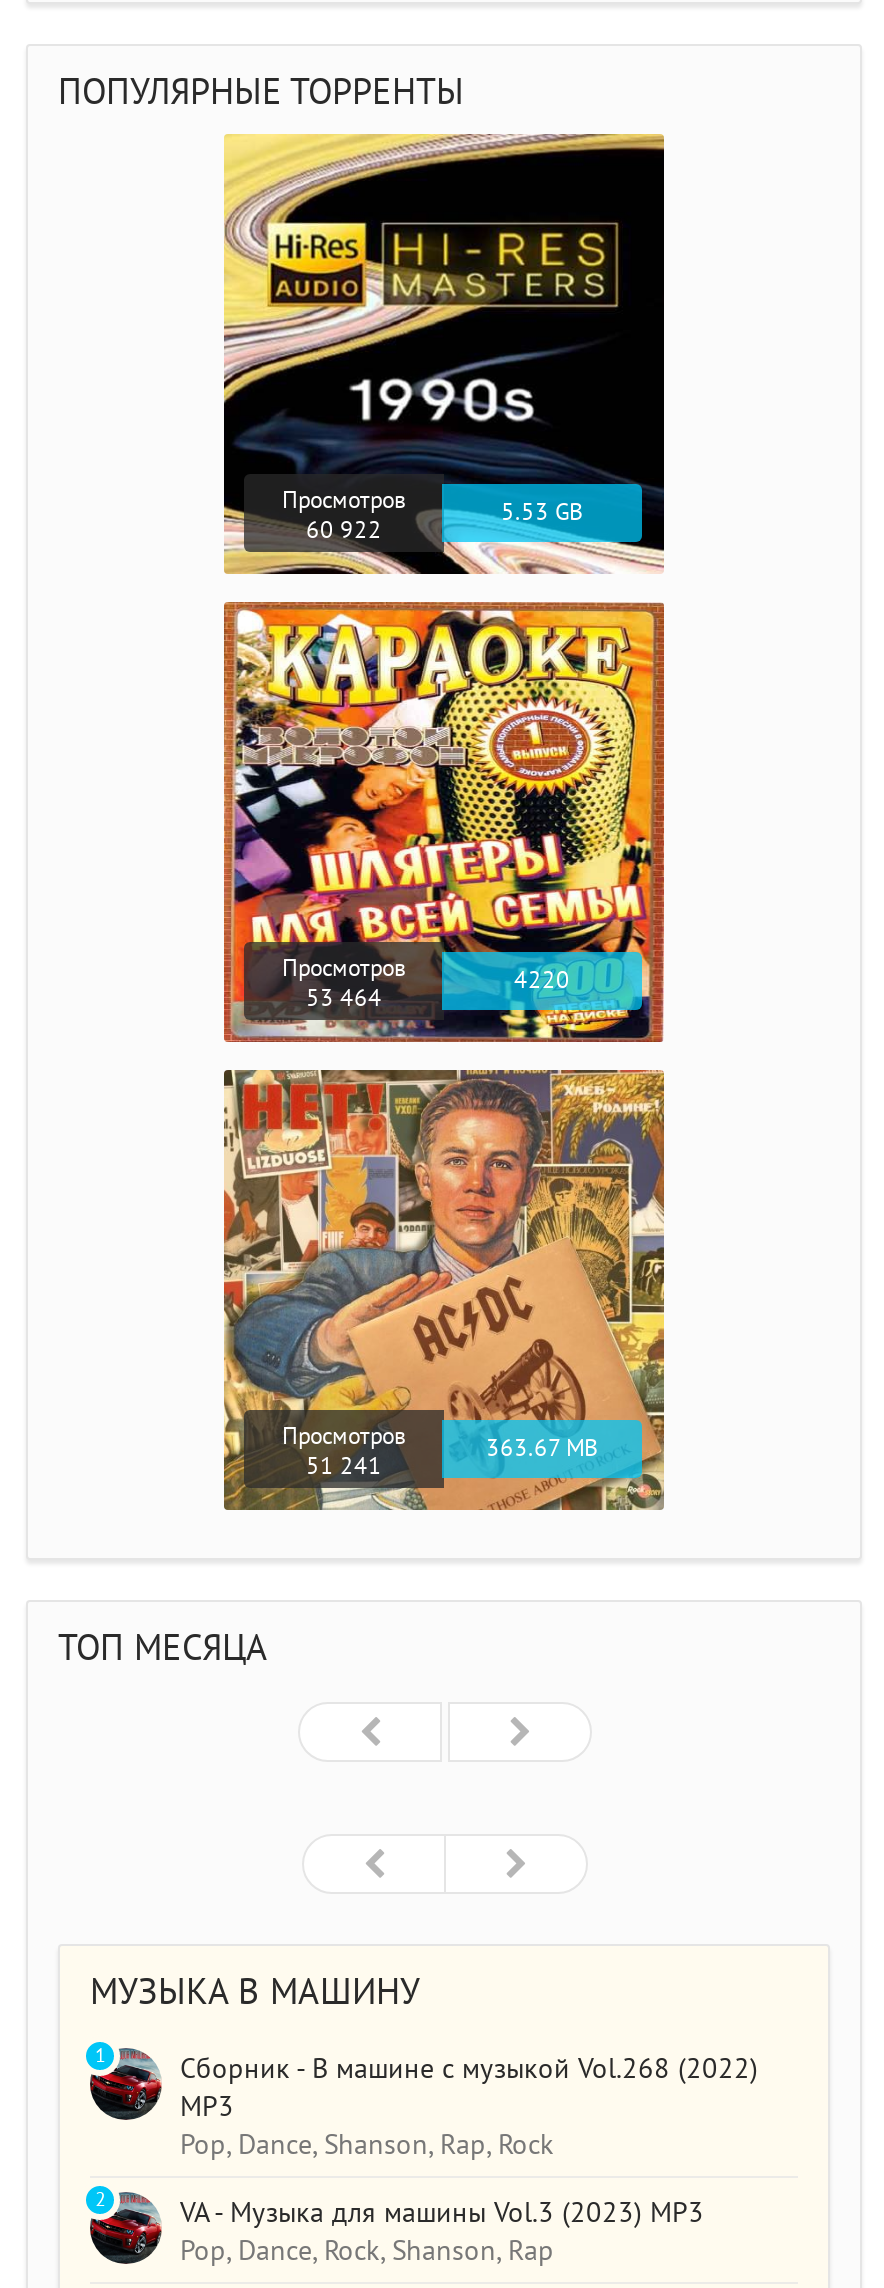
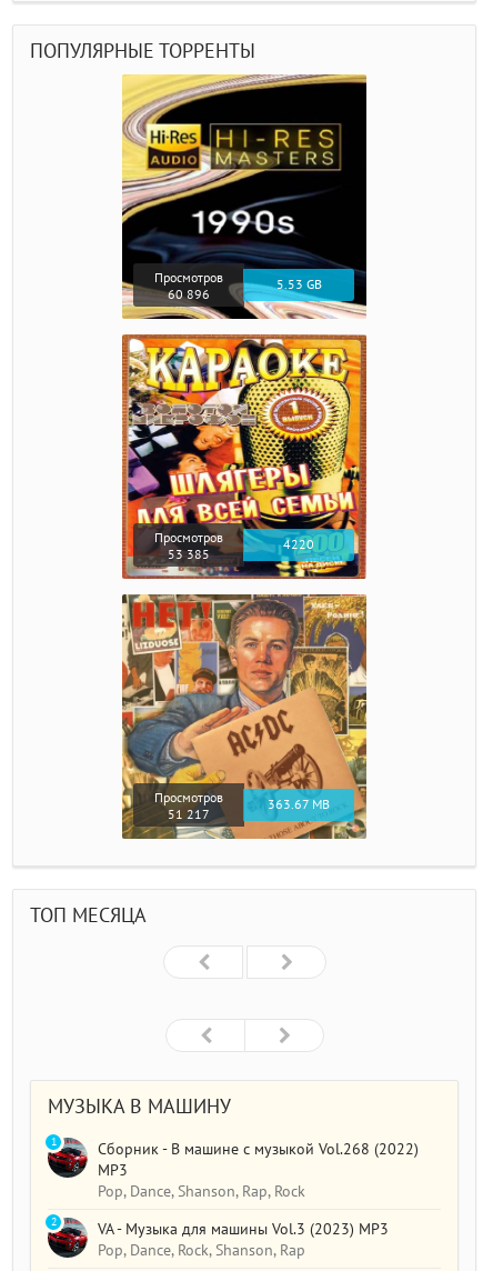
- 60 922
+ 60 896

- 53 464
+ 53 385

- 51 241
+ 51 217
